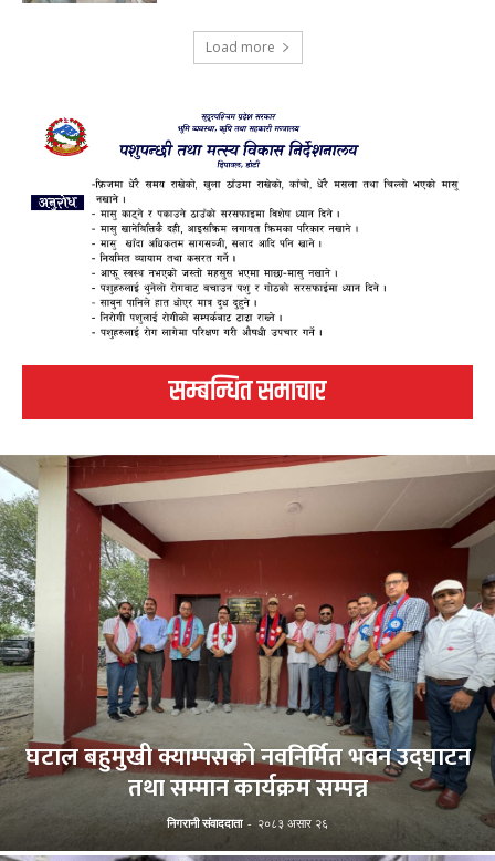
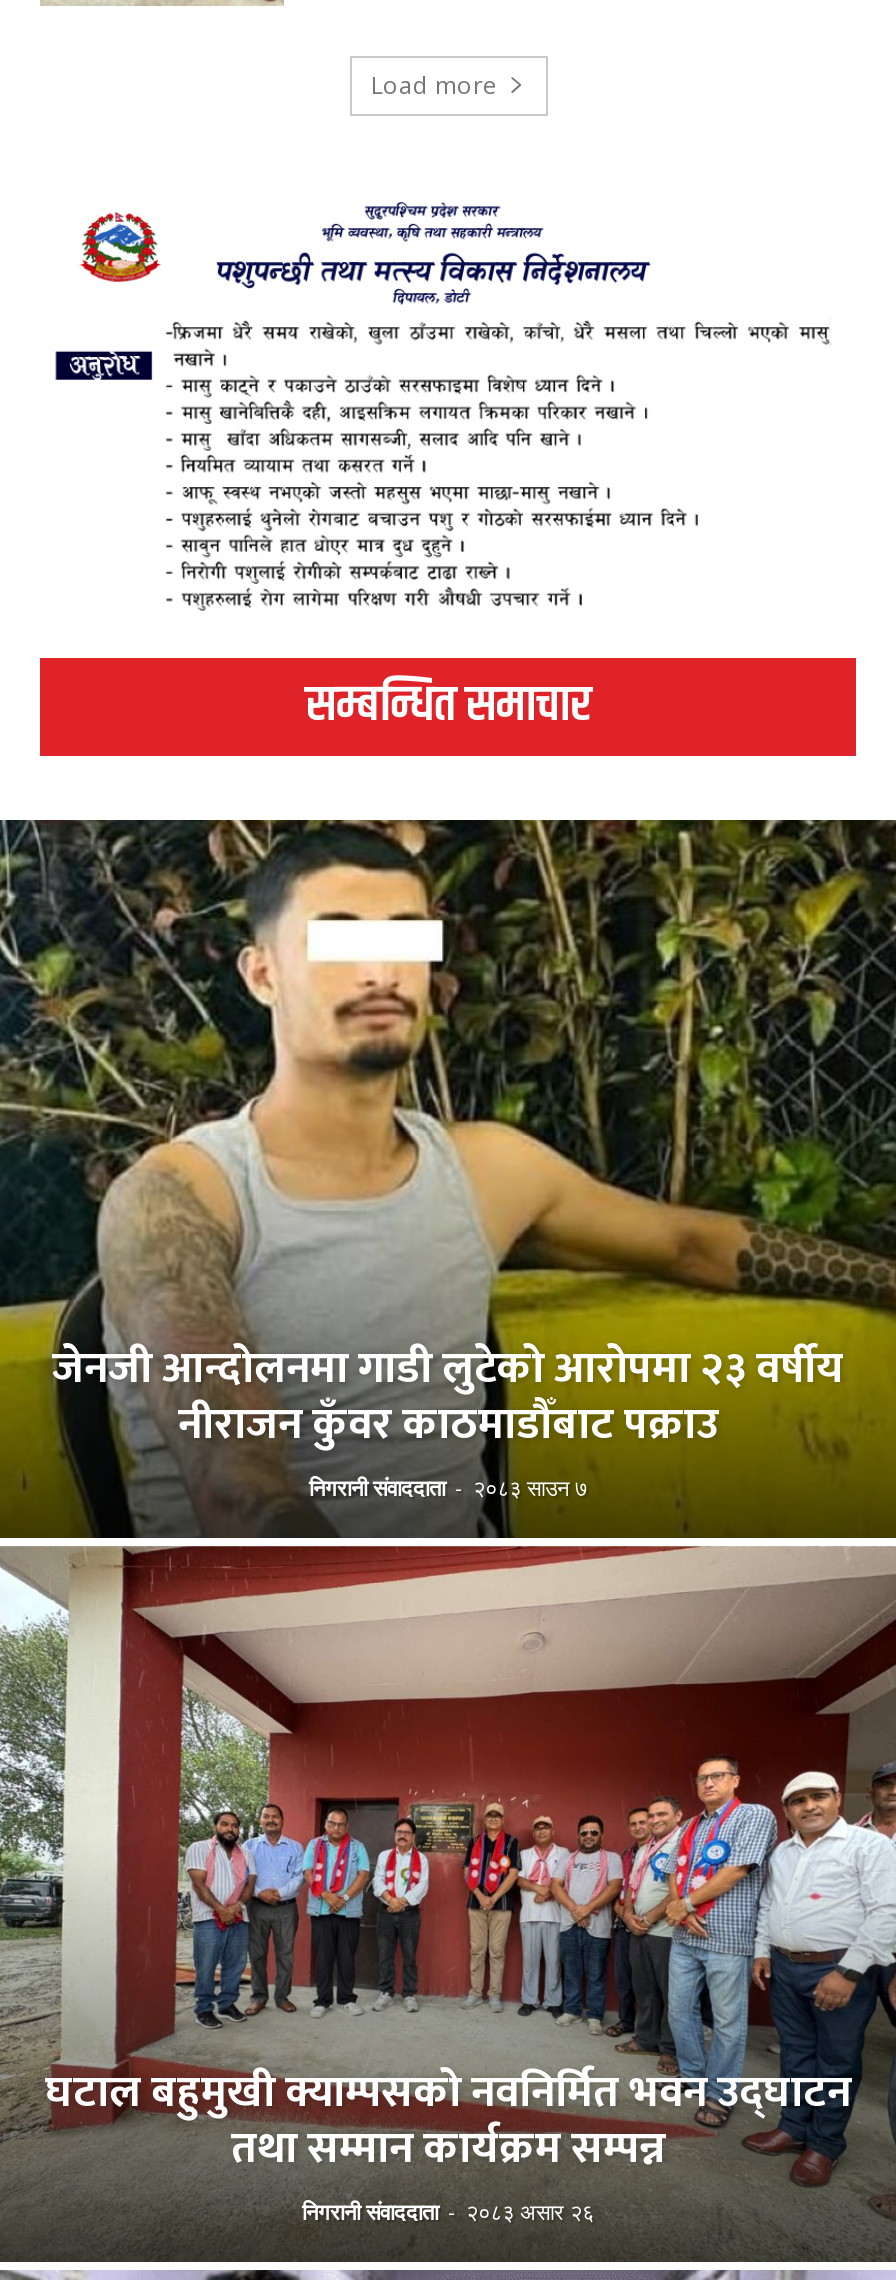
+ [image]
+ जेनजी आन्दोलनमा गाडी लुटेको आरोपमा २३ वर्षीय
+ नीराजन कुँवर काठमाडौँबाट पक्राउ
+ निगरानी संवाददाता - २०८३ साउन ७
